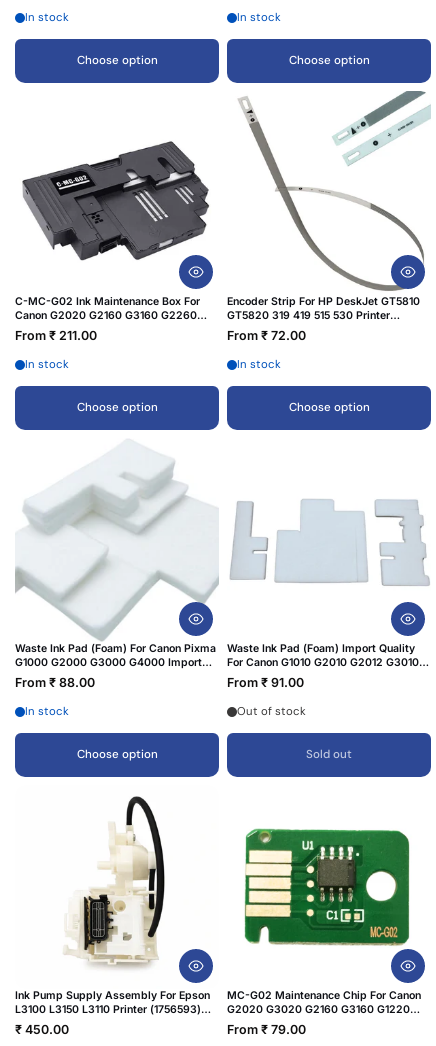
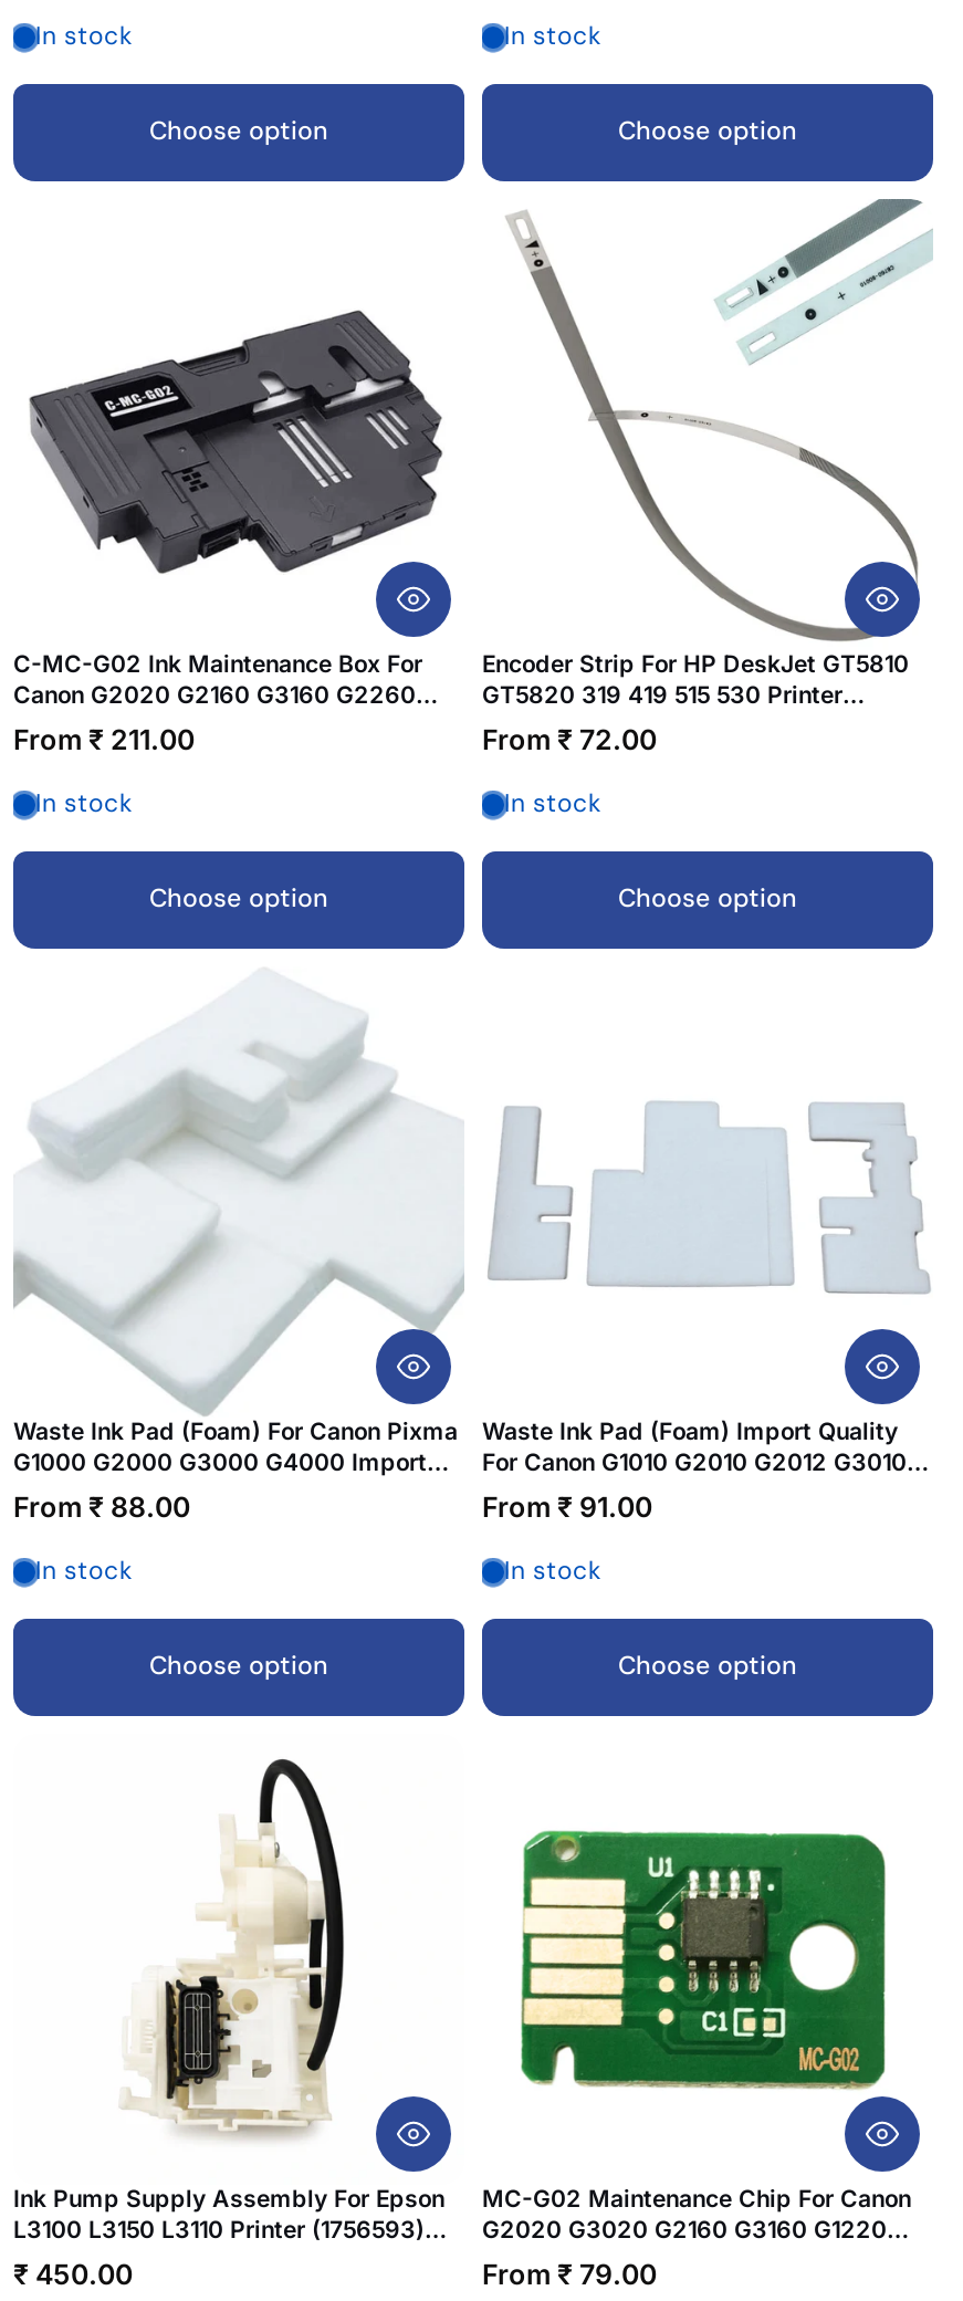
- Out of stock
+ In stock

- Sold out
+ Choose option
